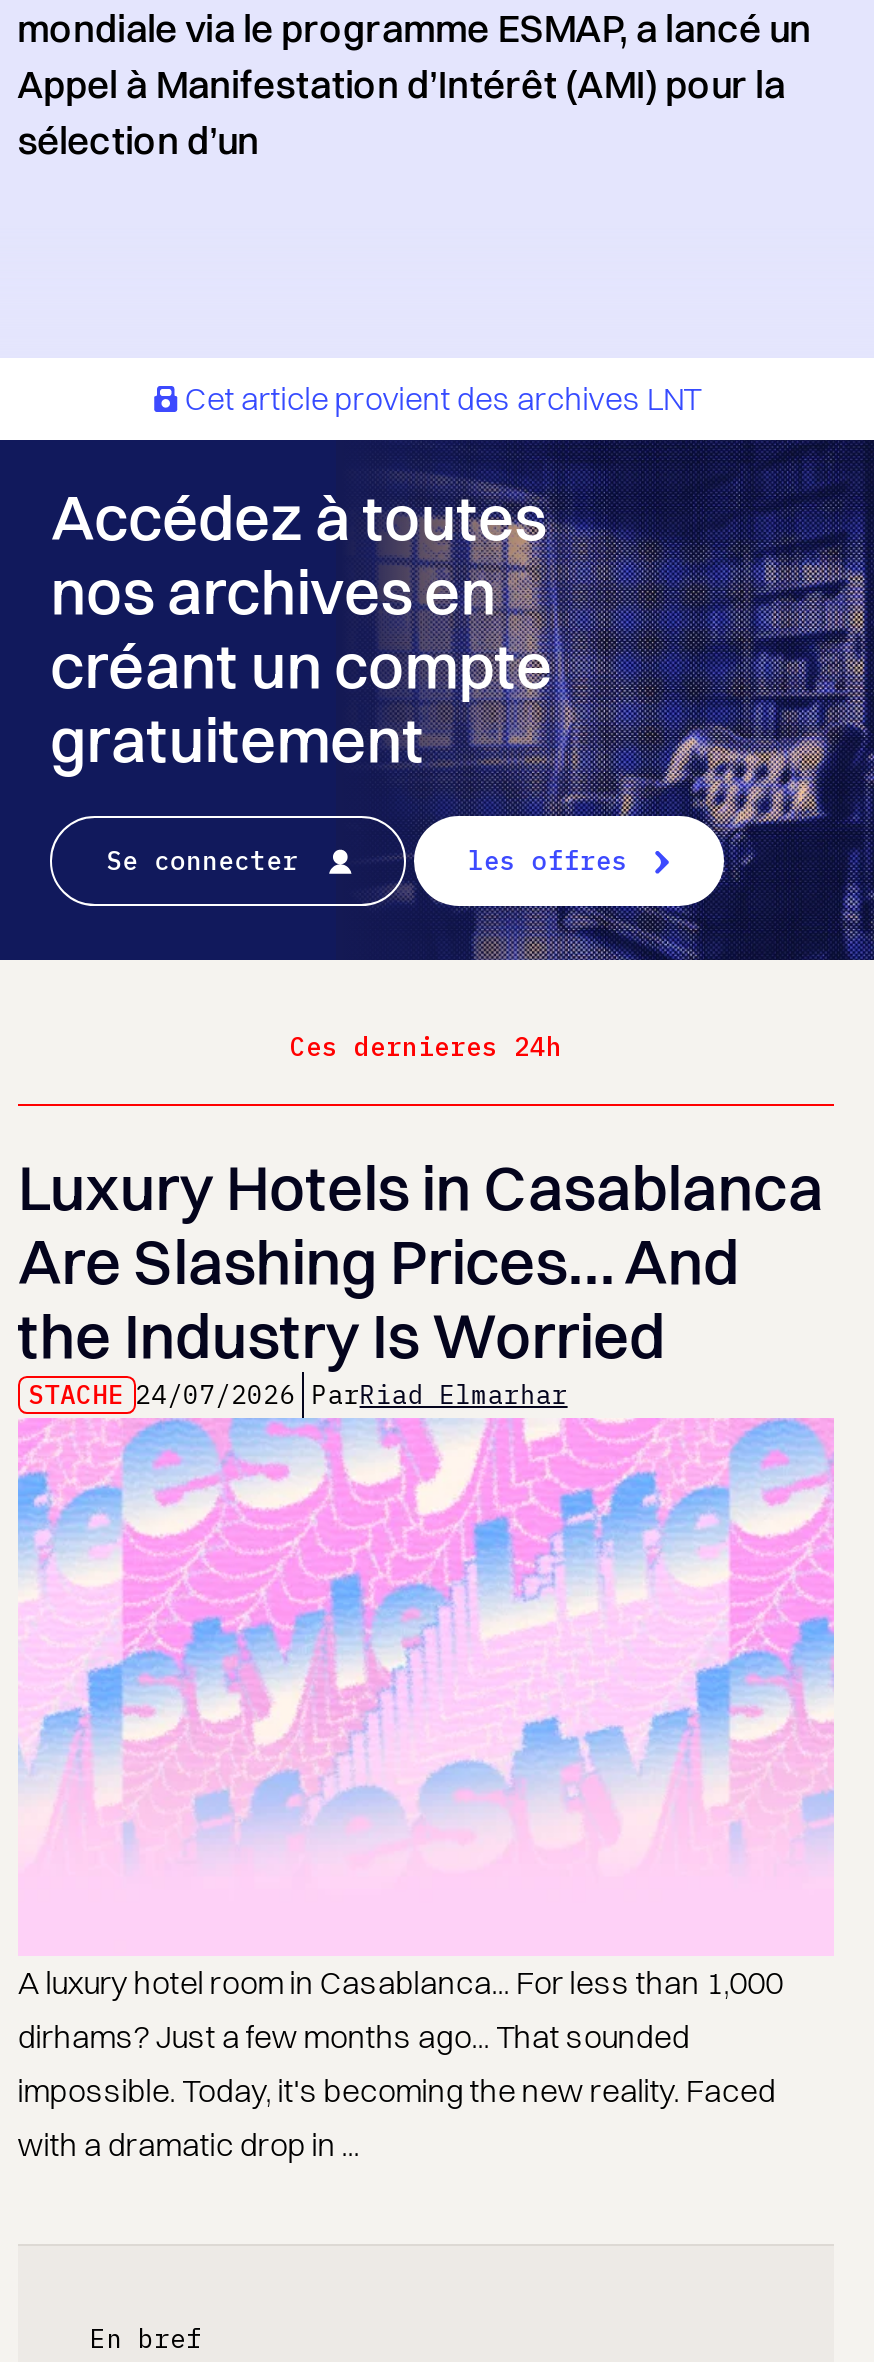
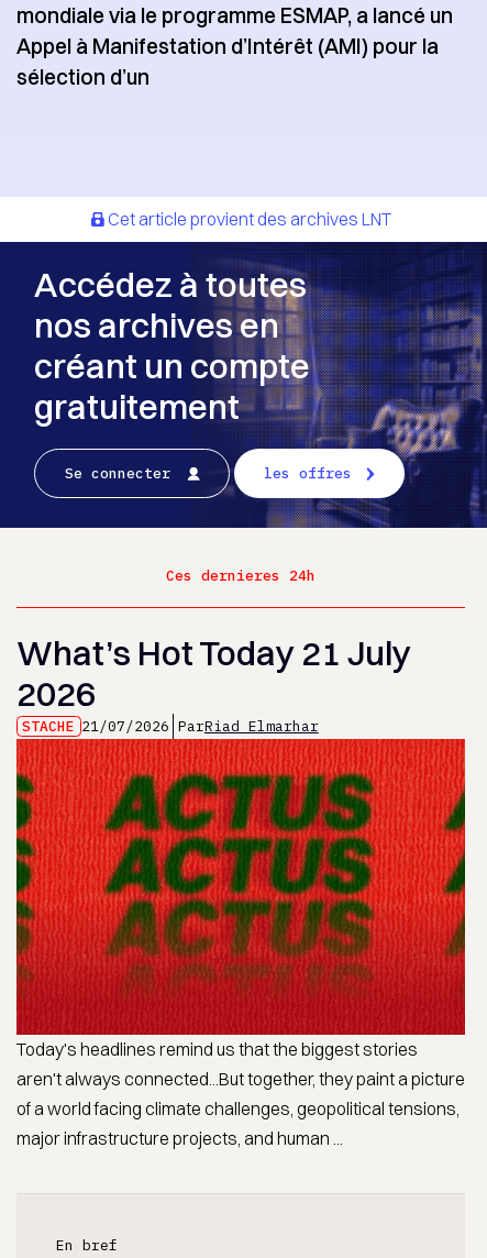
- Luxury Hotels in Casablanca
- Are Slashing Prices… And
- the Industry Is Worried
- STACHE 24/07/2026 ParRiad Elmarhar
+ What’s Hot Today 21 July
+ 2026
+ STACHE 21/07/2026 ParRiad Elmarhar

- [image]
- A luxury hotel room in Casablanca... For less than 1,000
- dirhams? Just a few months ago... That sounded
- impossible. Today, it's becoming the new reality. Faced
- with a dramatic drop in ...
+ [image]
+ Today's headlines remind us that the biggest stories
+ aren't always connected...But together, they paint a picture
+ of a world facing climate challenges, geopolitical tensions,
+ major infrastructure projects, and human ...
